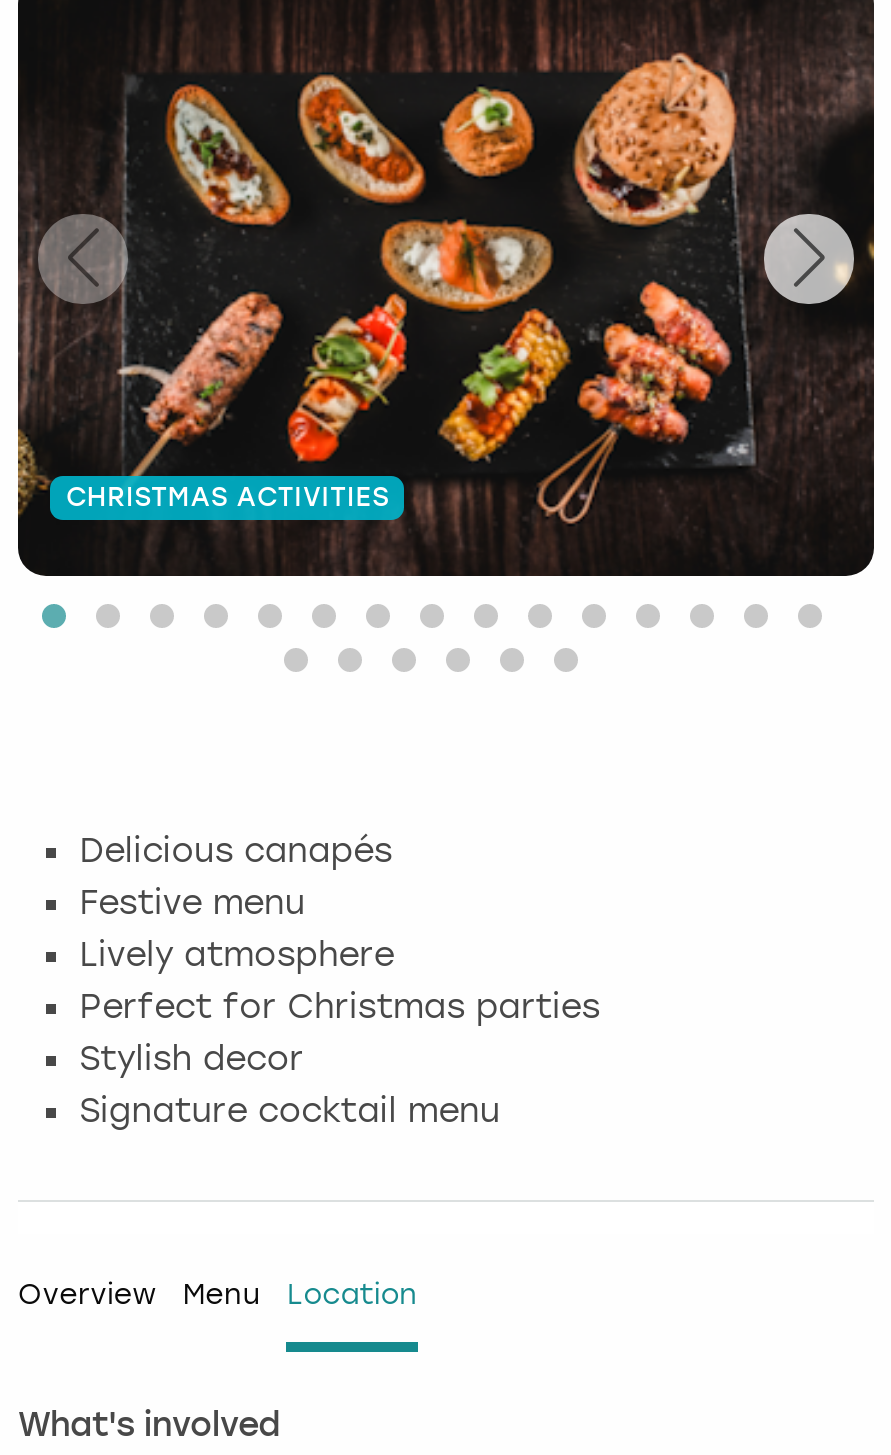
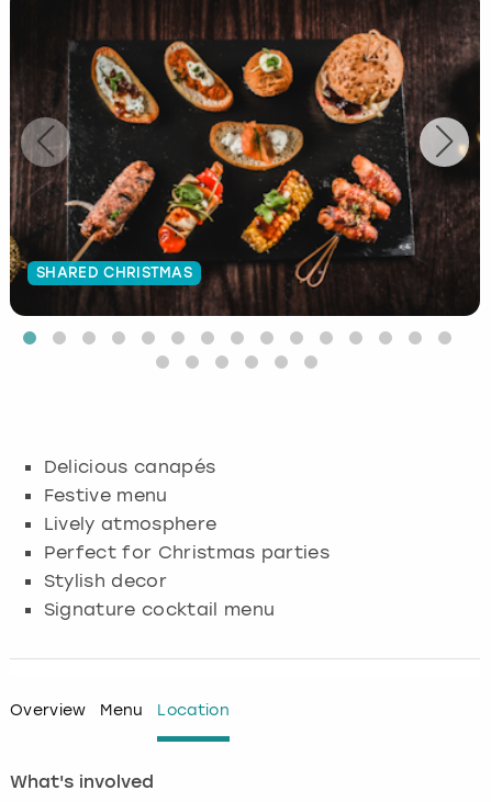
- CHRISTMAS ACTIVITIES
+ SHARED CHRISTMAS
